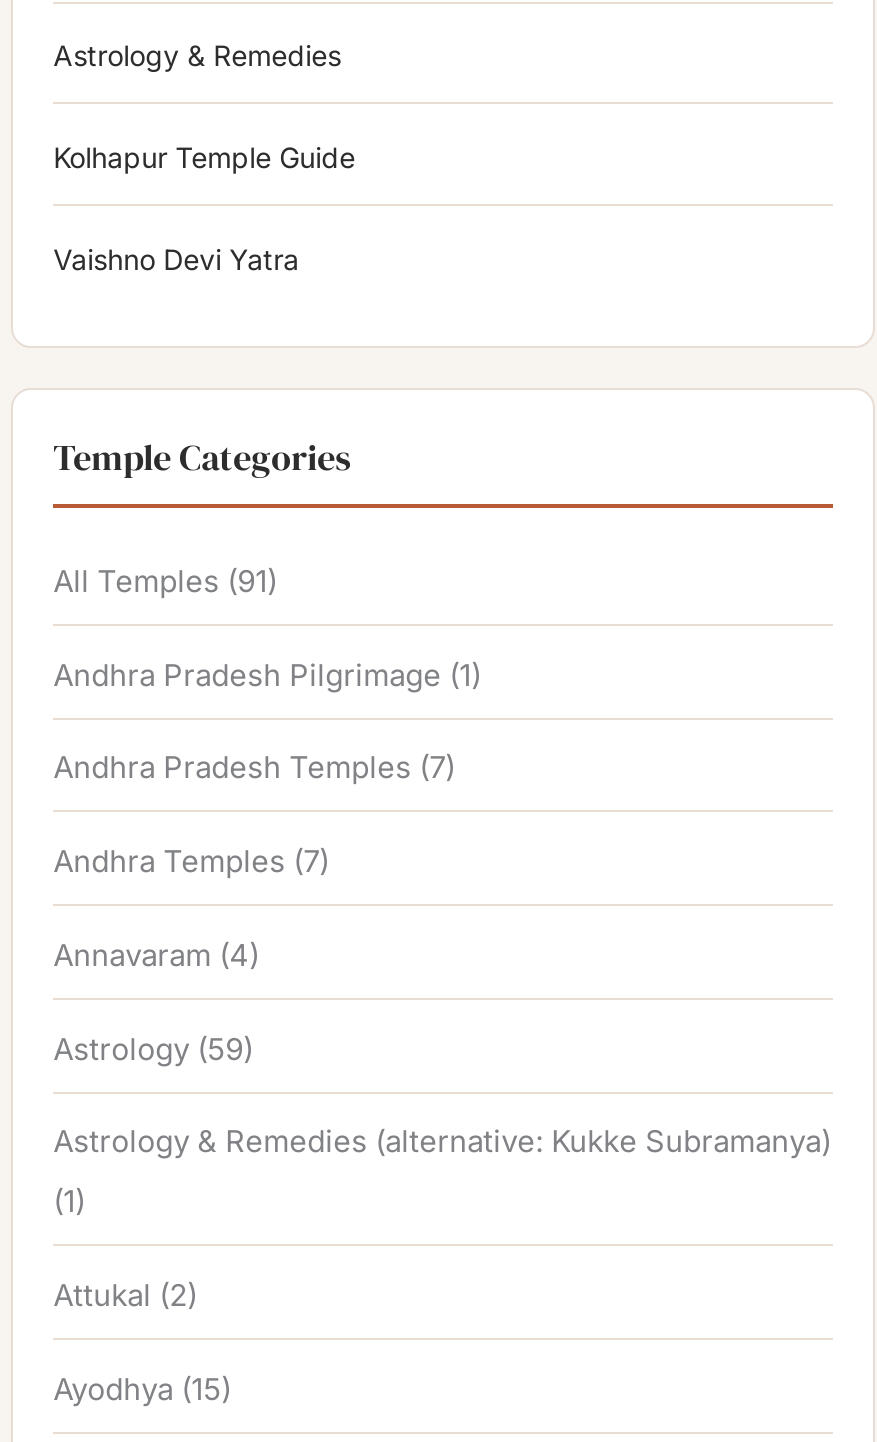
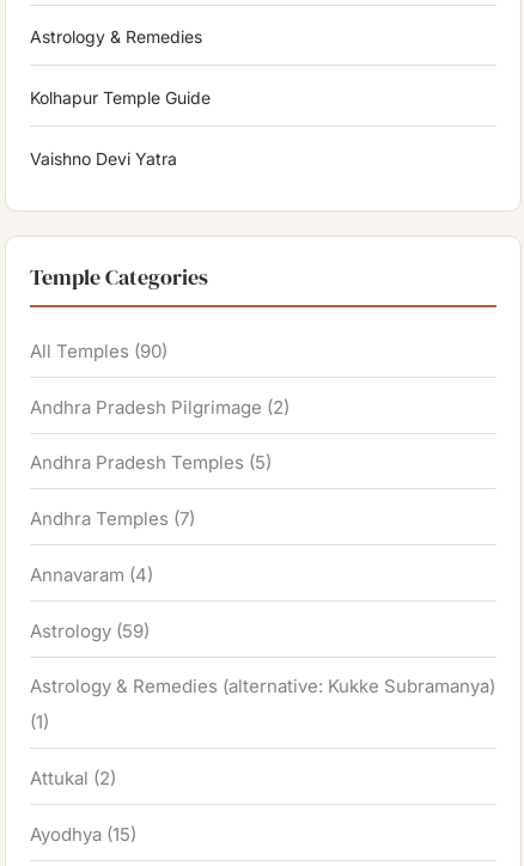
- All Temples (91)
+ All Temples (90)

- Andhra Pradesh Pilgrimage (1)
+ Andhra Pradesh Pilgrimage (2)

- Andhra Pradesh Temples (7)
+ Andhra Pradesh Temples (5)
